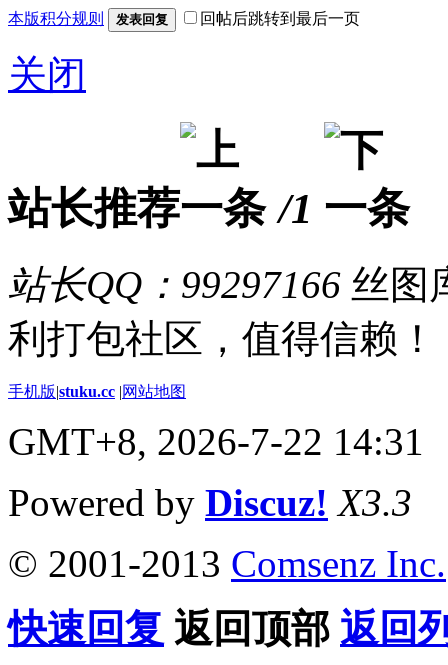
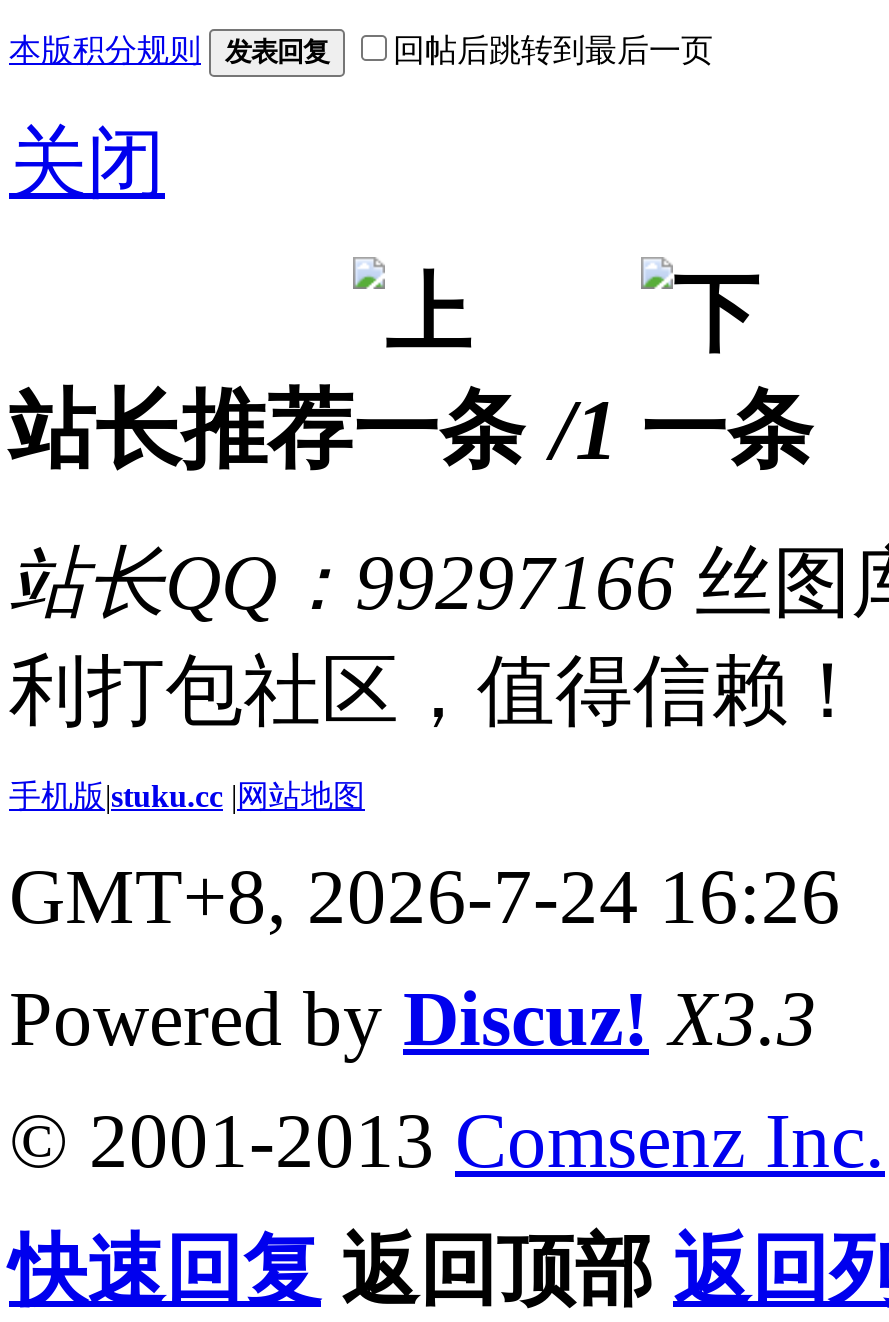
- GMT+8, 2026-7-22 14:31
+ GMT+8, 2026-7-24 16:26
